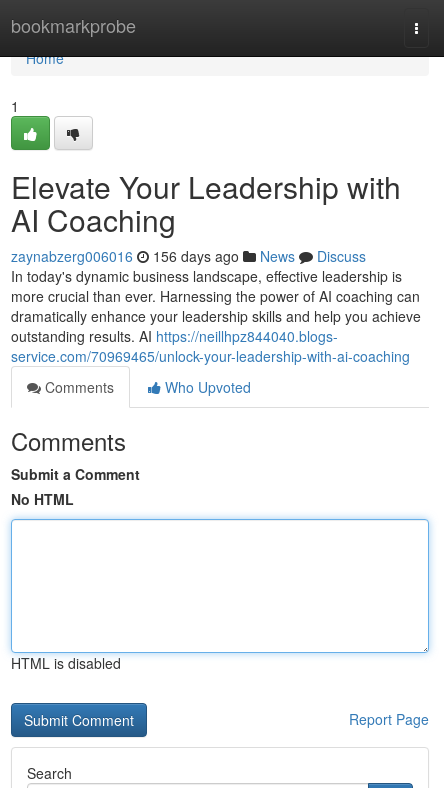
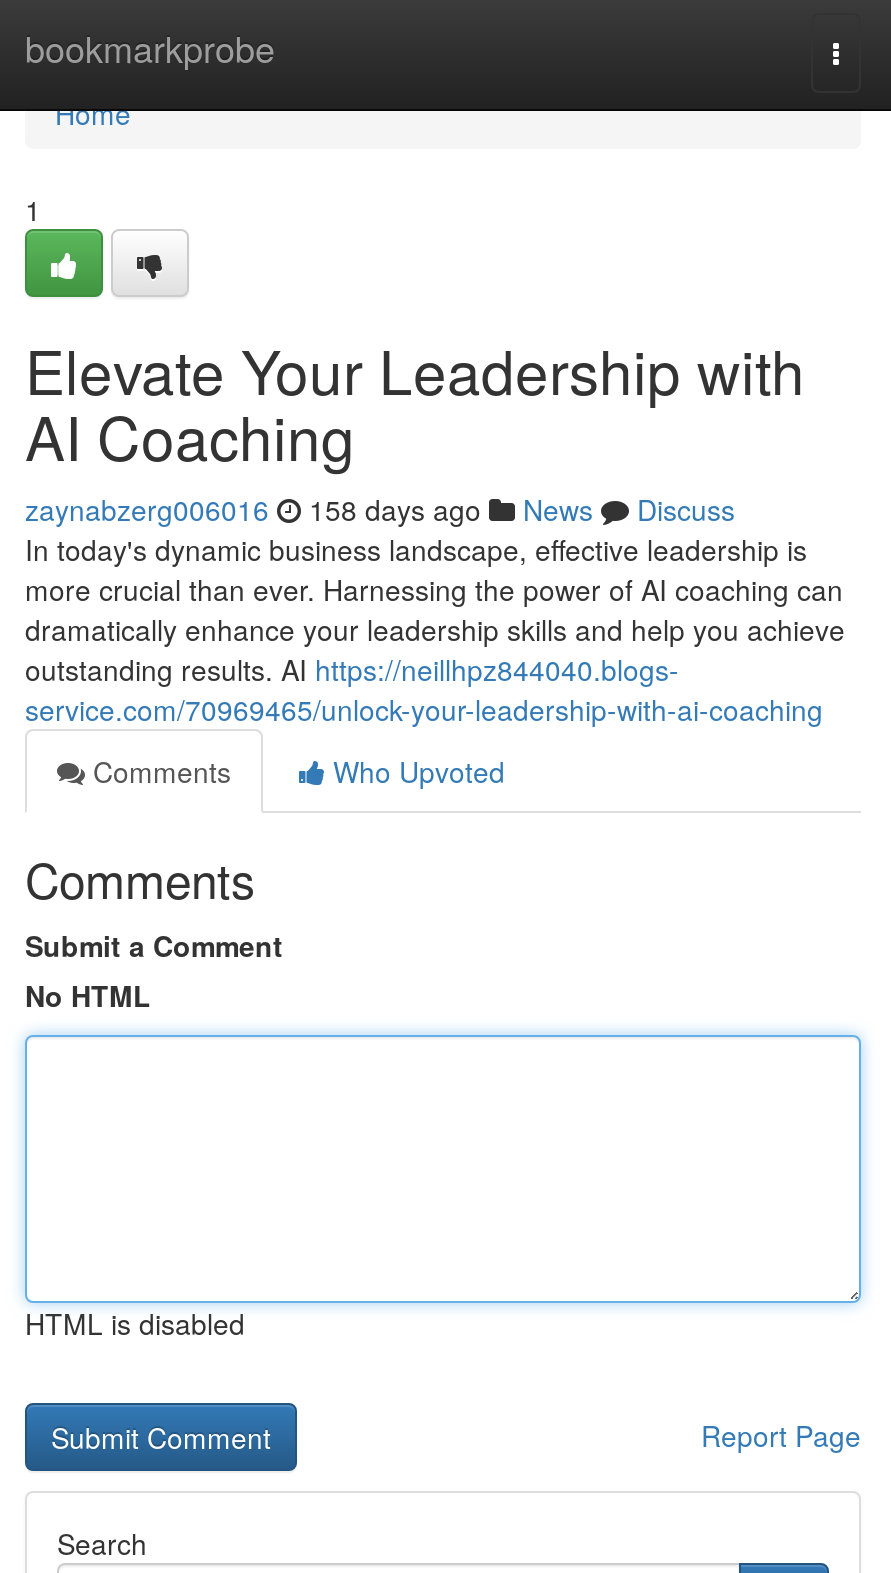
- zaynabzerg006016 156 days ago News Discuss
+ zaynabzerg006016 158 days ago News Discuss
